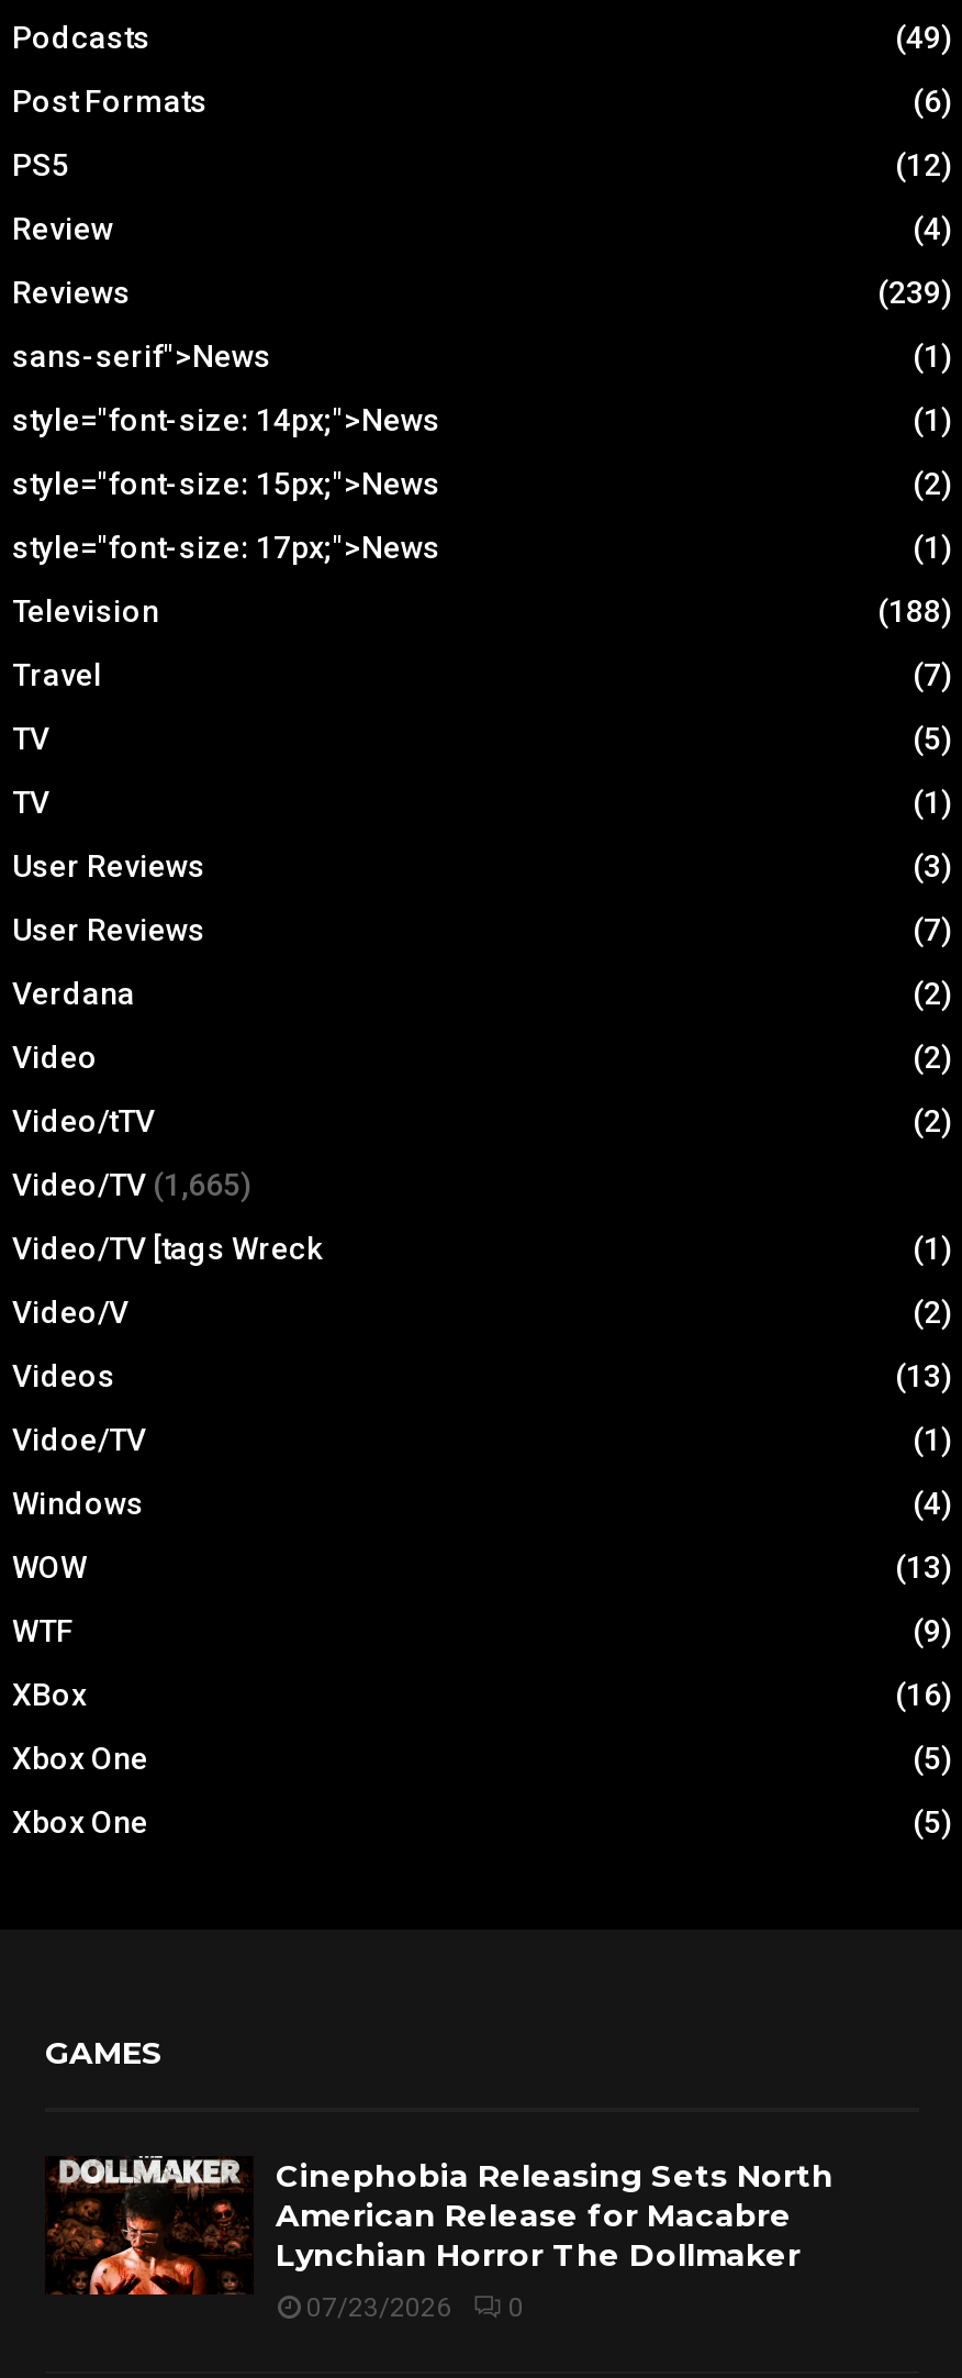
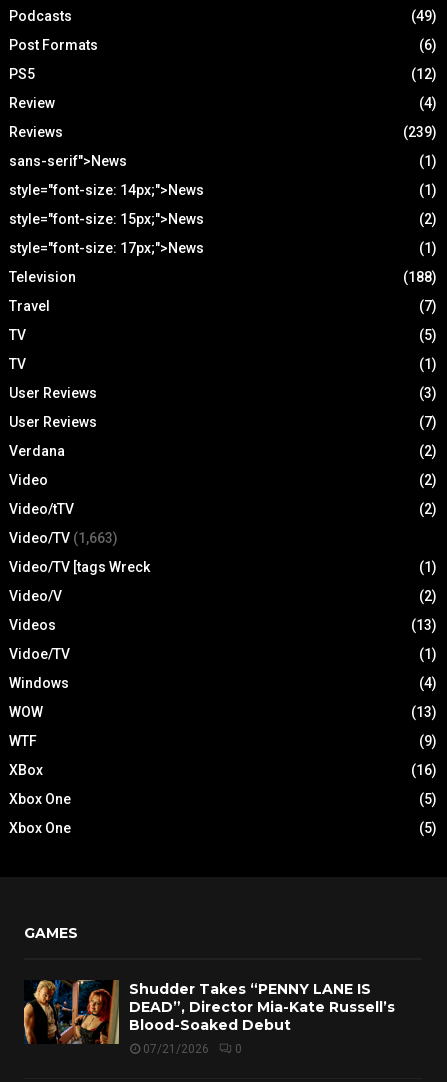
- Video/TV (1,665)
+ Video/TV (1,663)

- [image]
- Cinephobia Releasing Sets North
- American Release for Macabre
- Lynchian Horror The Dollmaker
- 07/23/2026
+ [image]
+ Shudder Takes “PENNY LANE IS
+ DEAD”, Director Mia-Kate Russell’s
+ Blood-Soaked Debut
+ 07/21/2026
